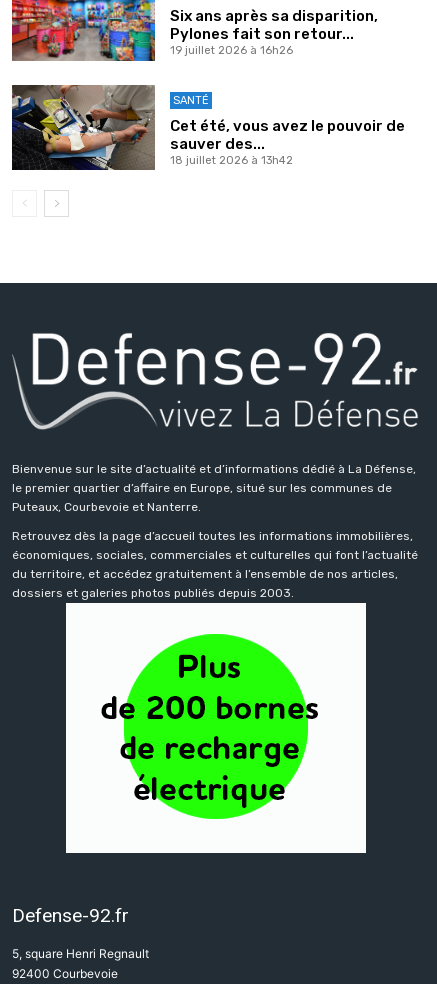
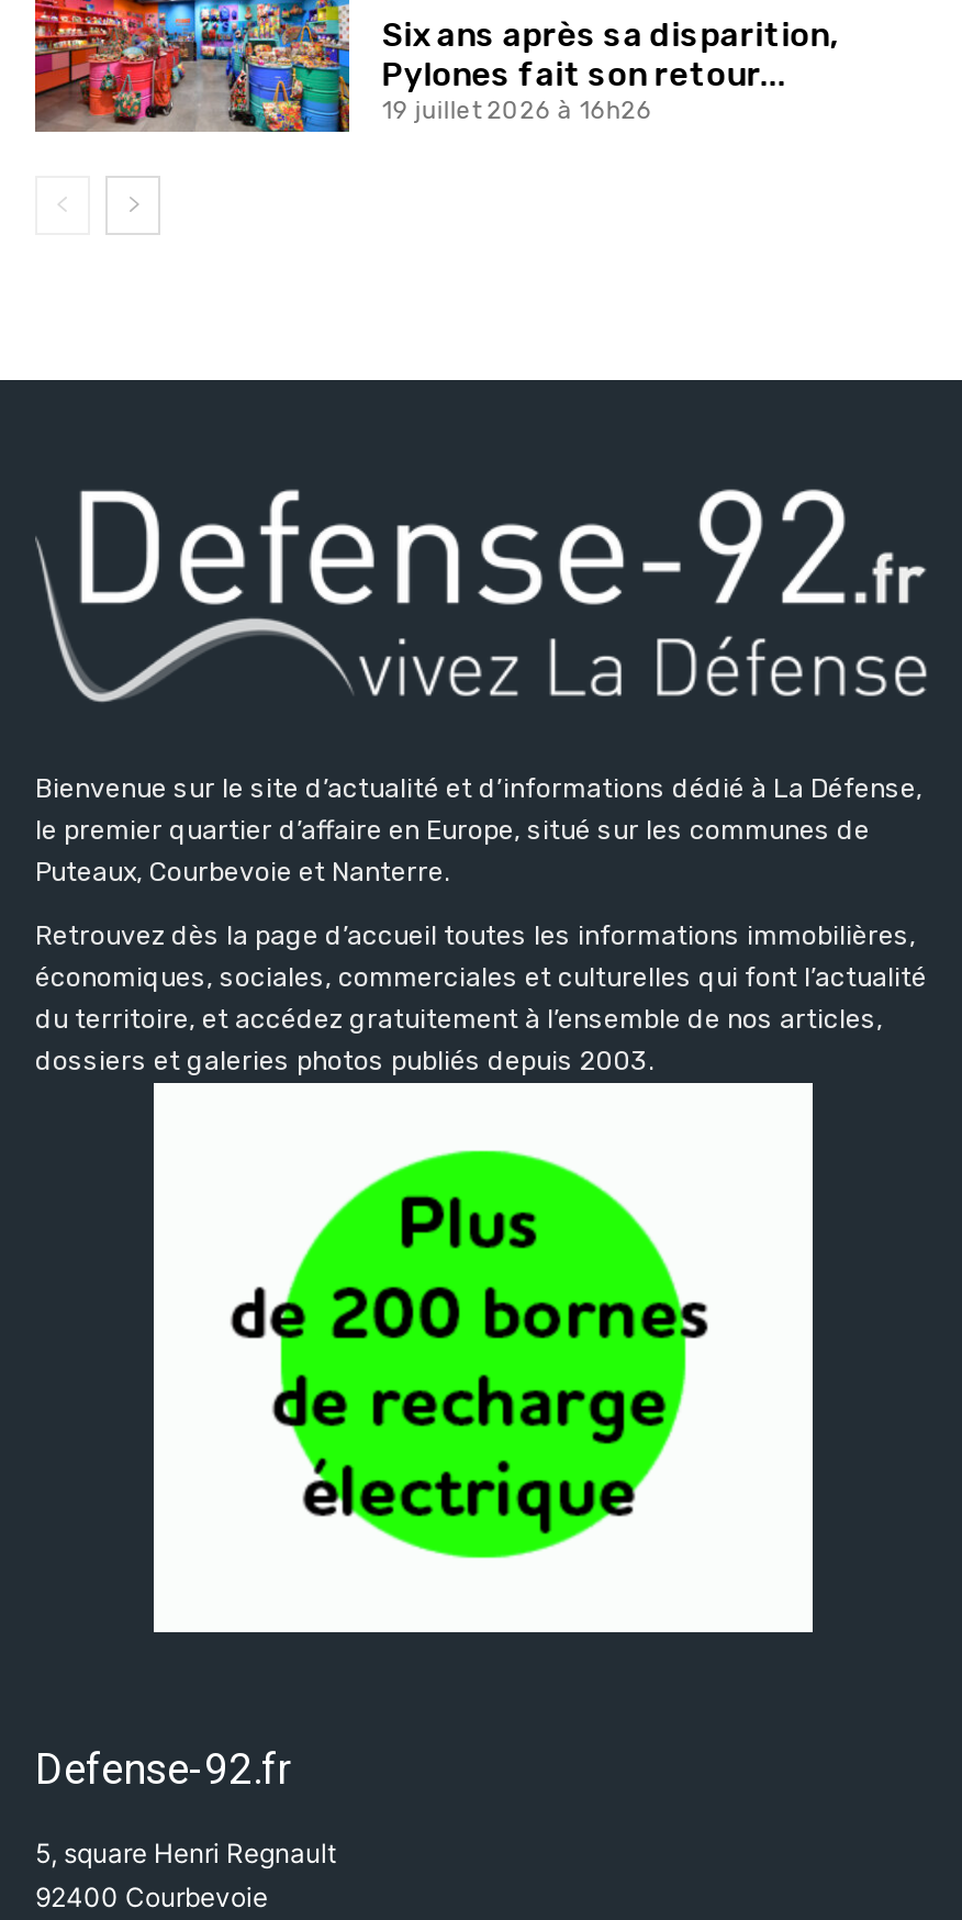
- [image]
- SANTÉ
- Cet été, vous avez le pouvoir de
- sauver des...
- 18 juillet 2026 à 13h42
